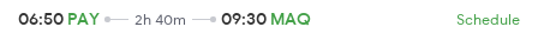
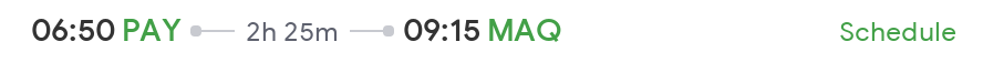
- 2h 40m
+ 2h 25m

- 09:30 MAQ
+ 09:15 MAQ
